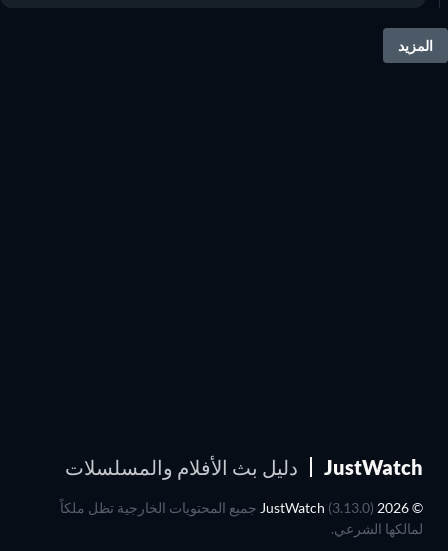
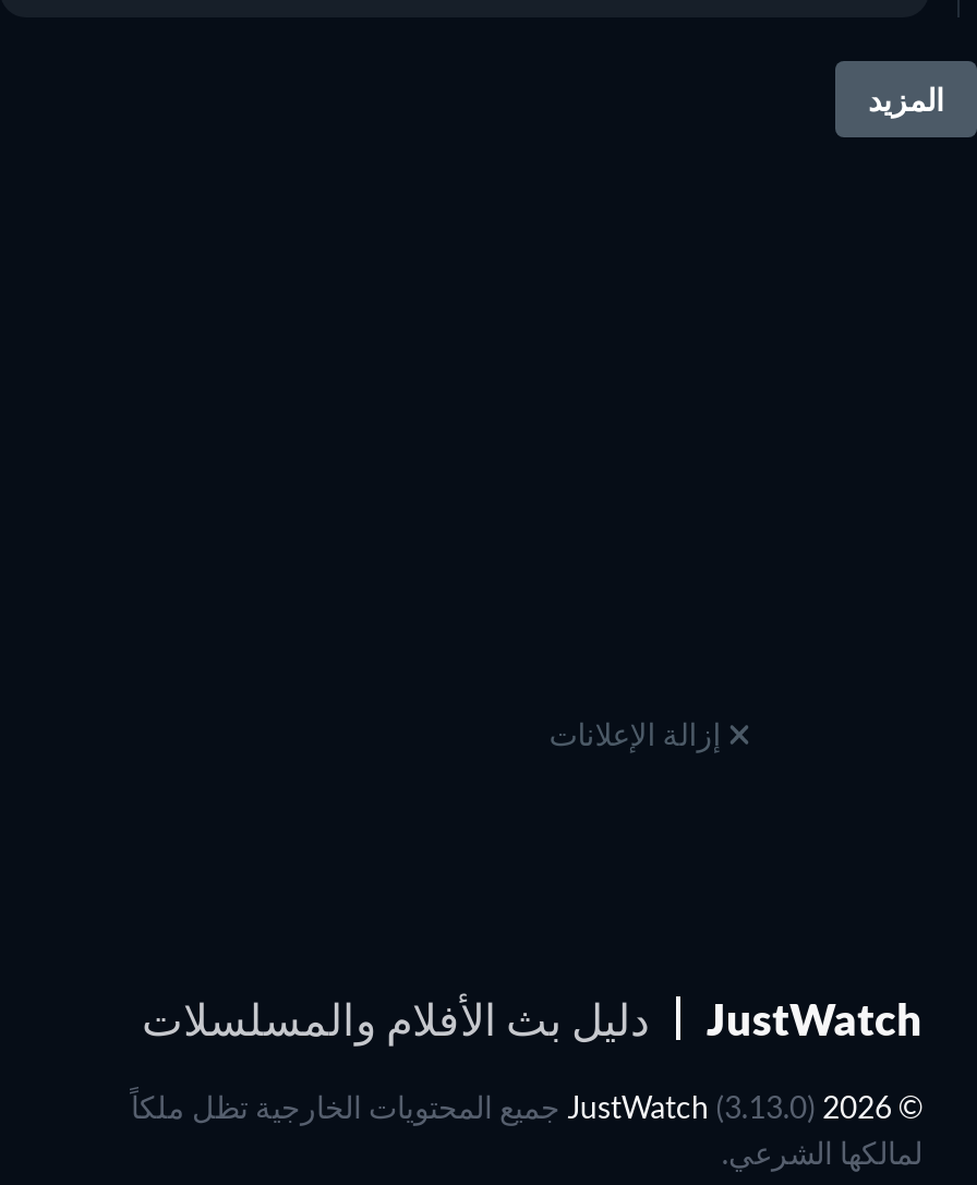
+ إزالة الإعلانات
